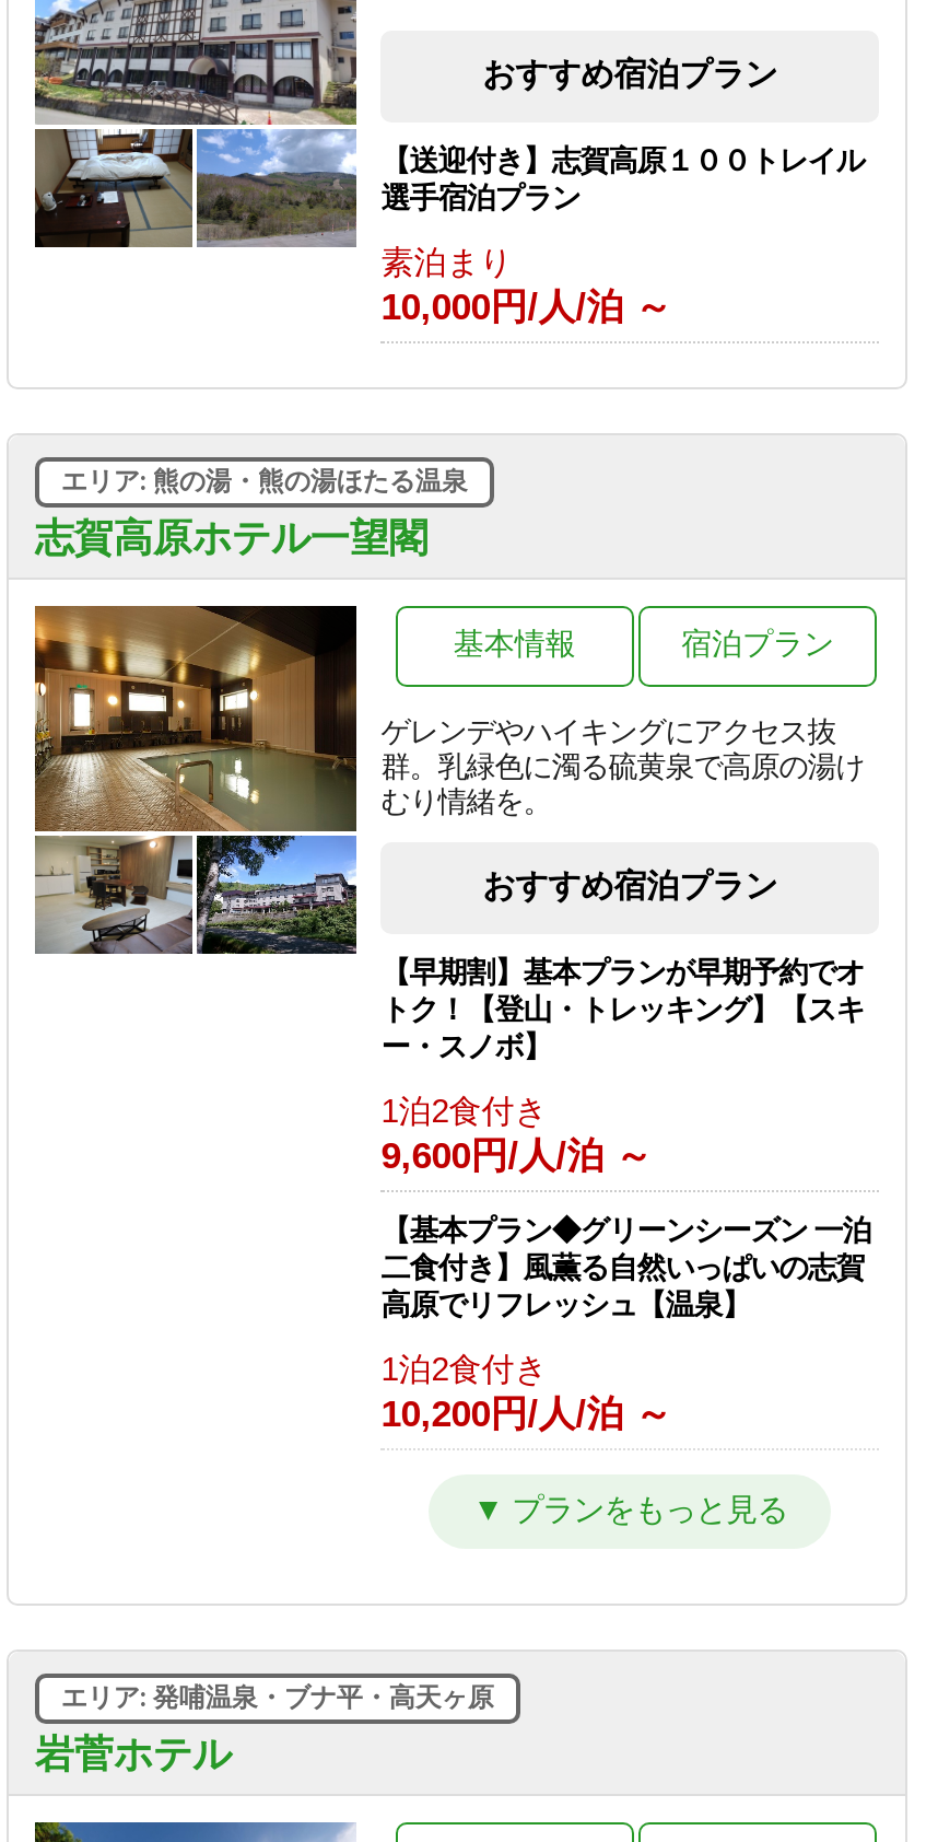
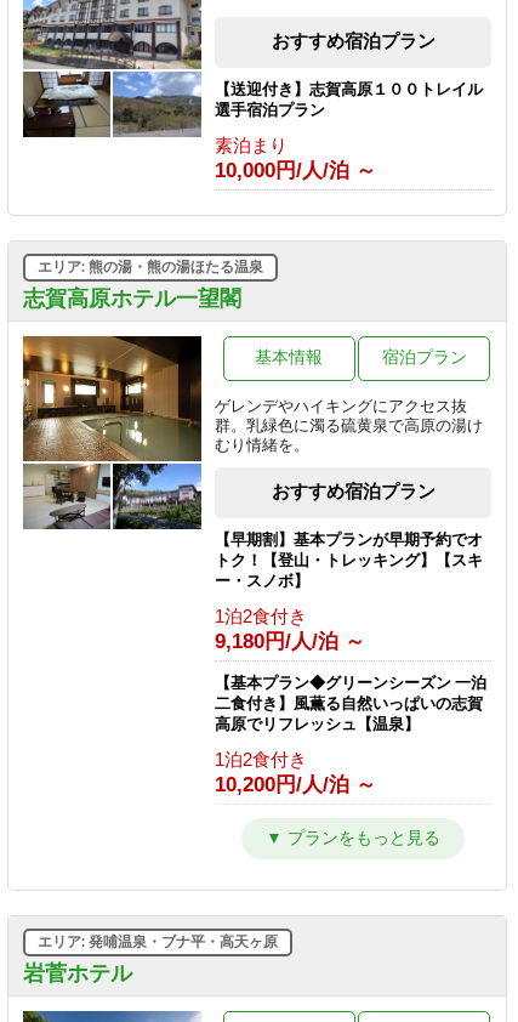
- 9,600円/人/泊 ～
+ 9,180円/人/泊 ～
